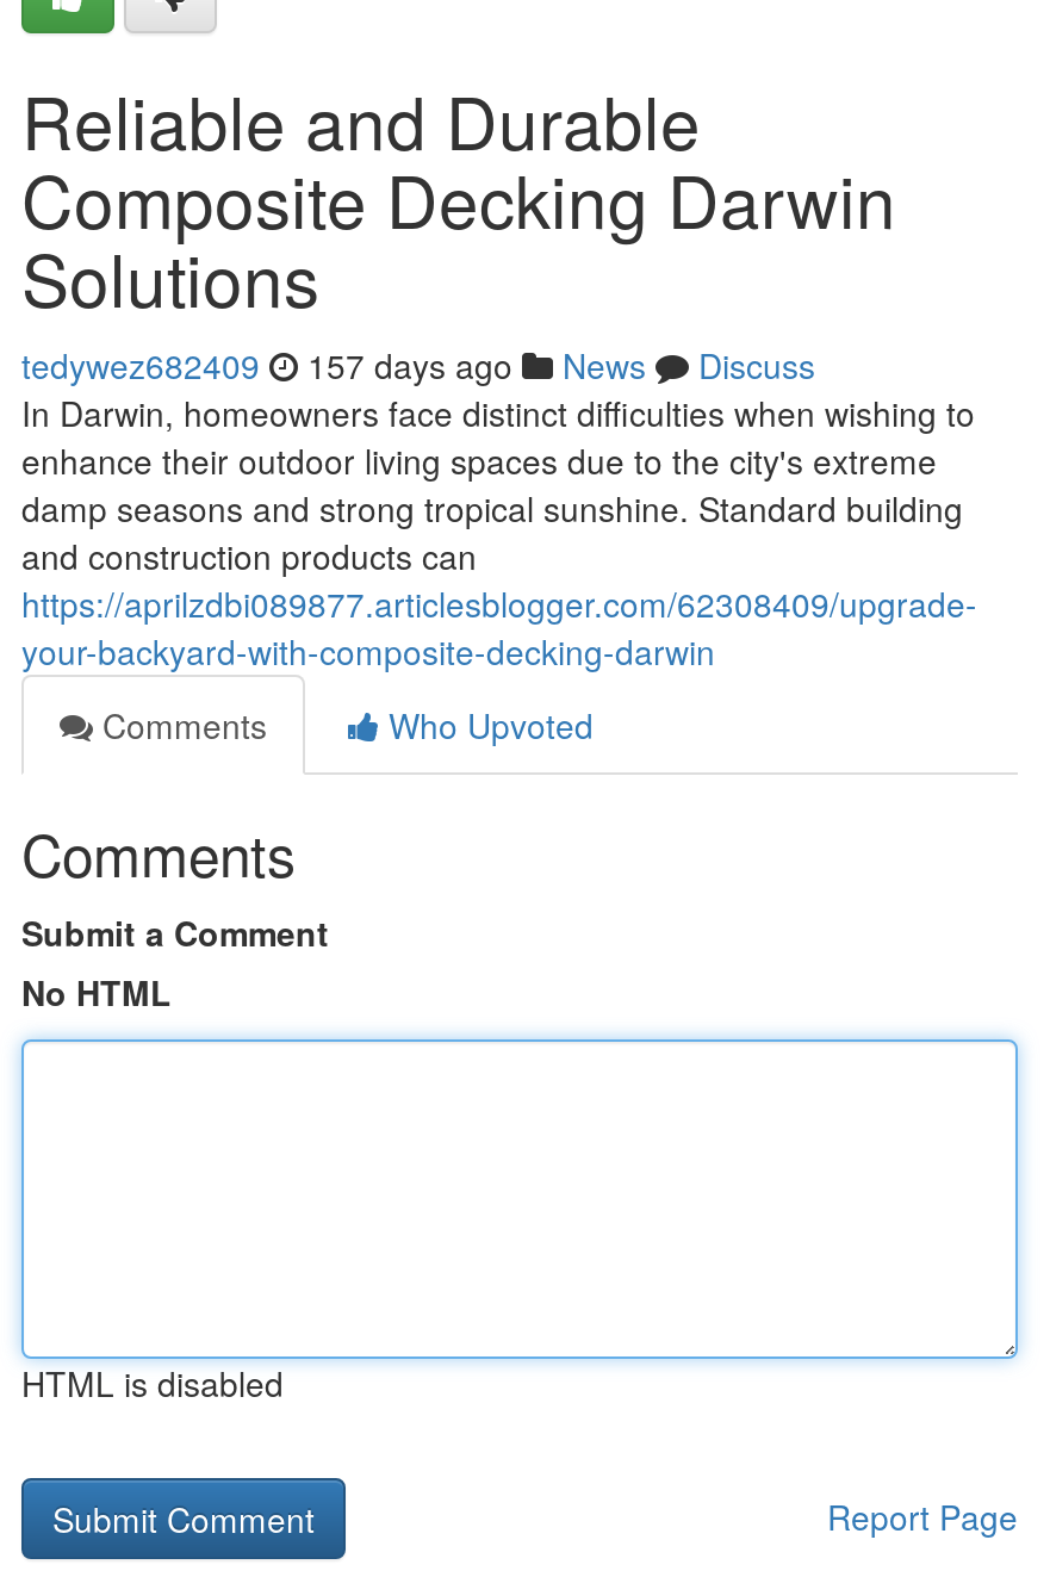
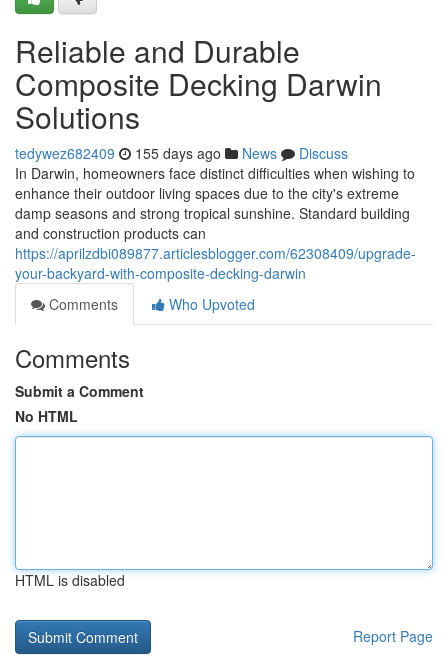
- tedywez682409 157 days ago News Discuss
+ tedywez682409 155 days ago News Discuss
